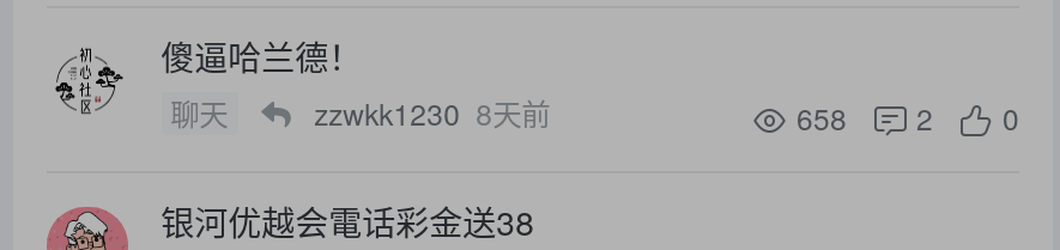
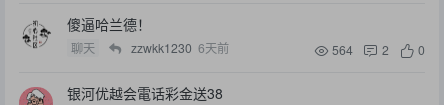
- zzwkk1230 8天前
+ zzwkk1230 6天前

- 658 2 0
+ 564 2 0
